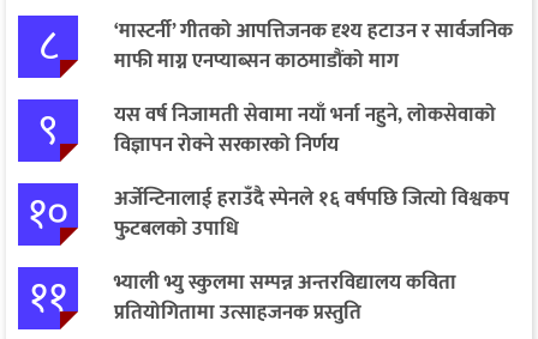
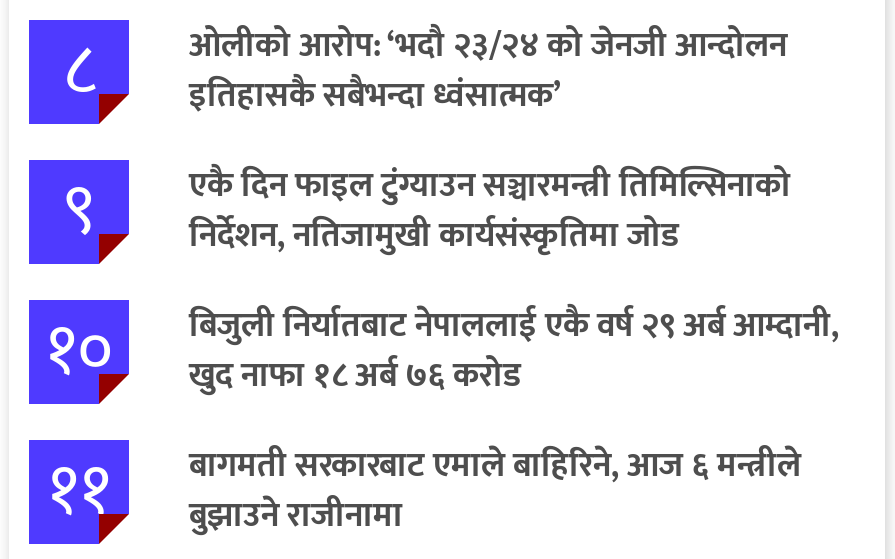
- ‘मास्टर्नी’ गीतको आपत्तिजनक दृश्य हटाउन र सार्वजनिक
- माफी माग्न एनप्याब्सन काठमाडौंको माग
+ ओलीको आरोप: ‘भदौ २३/२४ को जेनजी आन्दोलन
+ इतिहासकै सबैभन्दा ध्वंसात्मक’

- यस वर्ष निजामती सेवामा नयाँ भर्ना नहुने, लोकसेवाको
- विज्ञापन रोक्ने सरकारको निर्णय
+ एकै दिन फाइल टुंग्याउन सञ्चारमन्त्री तिमिल्सिनाको
+ निर्देशन, नतिजामुखी कार्यसंस्कृतिमा जोड

- अर्जेन्टिनालाई हराउँदै स्पेनले १६ वर्षपछि जित्यो विश्वकप
- फुटबलको उपाधि
+ बिजुली निर्यातबाट नेपाललाई एकै वर्ष २९ अर्ब आम्दानी,
+ खुद नाफा १८ अर्ब ७६ करोड

- भ्याली भ्यु स्कुलमा सम्पन्न अन्तरविद्यालय कविता
- प्रतियोगितामा उत्साहजनक प्रस्तुति
+ बागमती सरकारबाट एमाले बाहिरिने, आज ६ मन्त्रीले
+ बुझाउने राजीनामा
